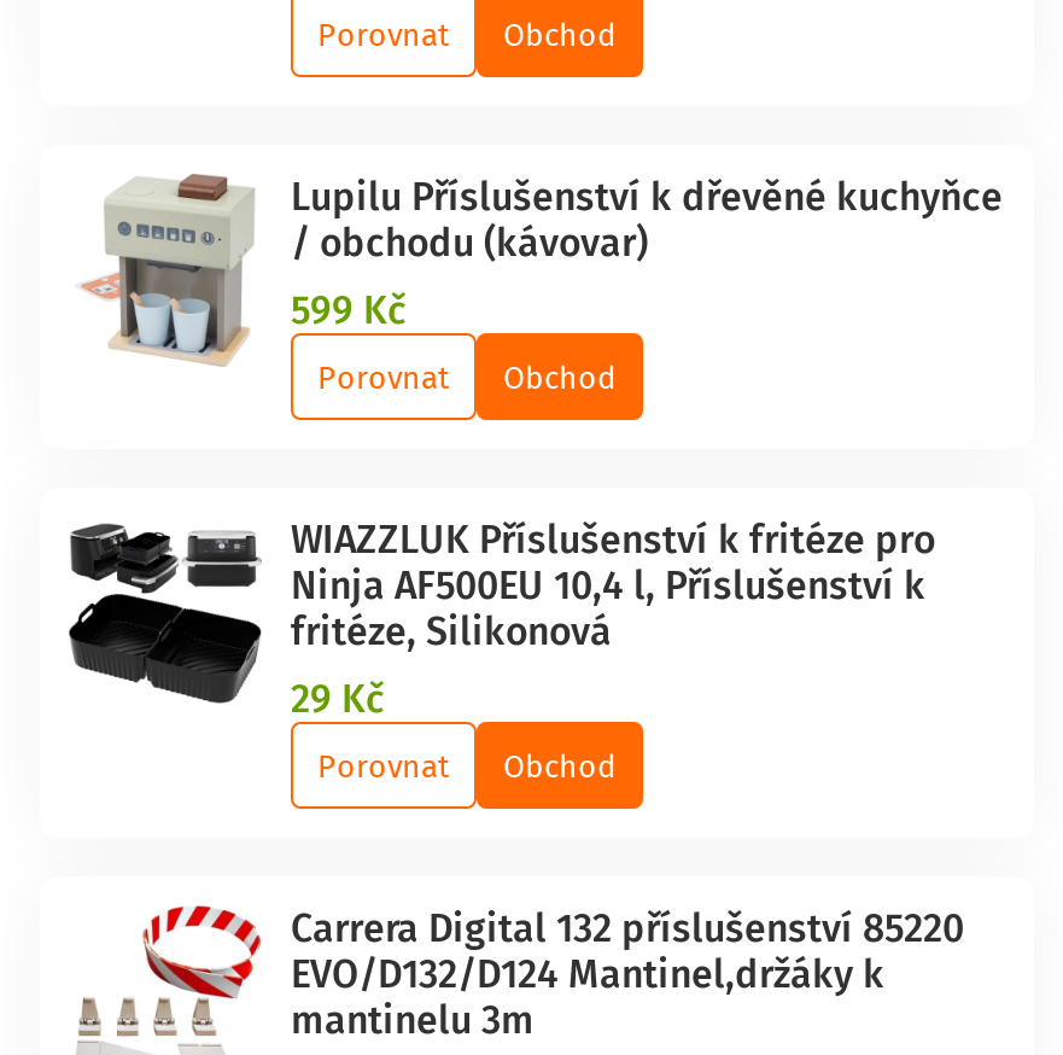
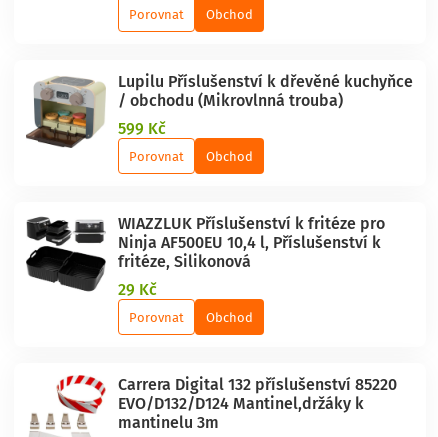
- [image]
- / obchodu (kávovar)
+ [image]
+ / obchodu (Mikrovlnná trouba)
